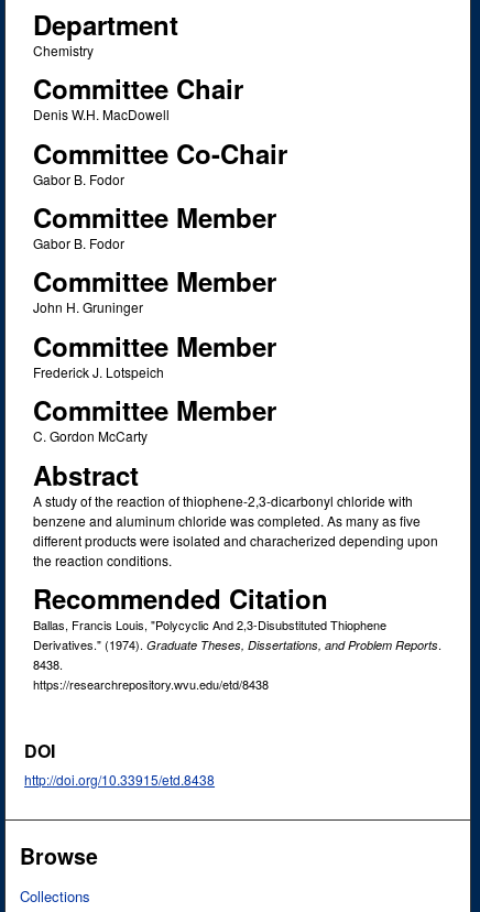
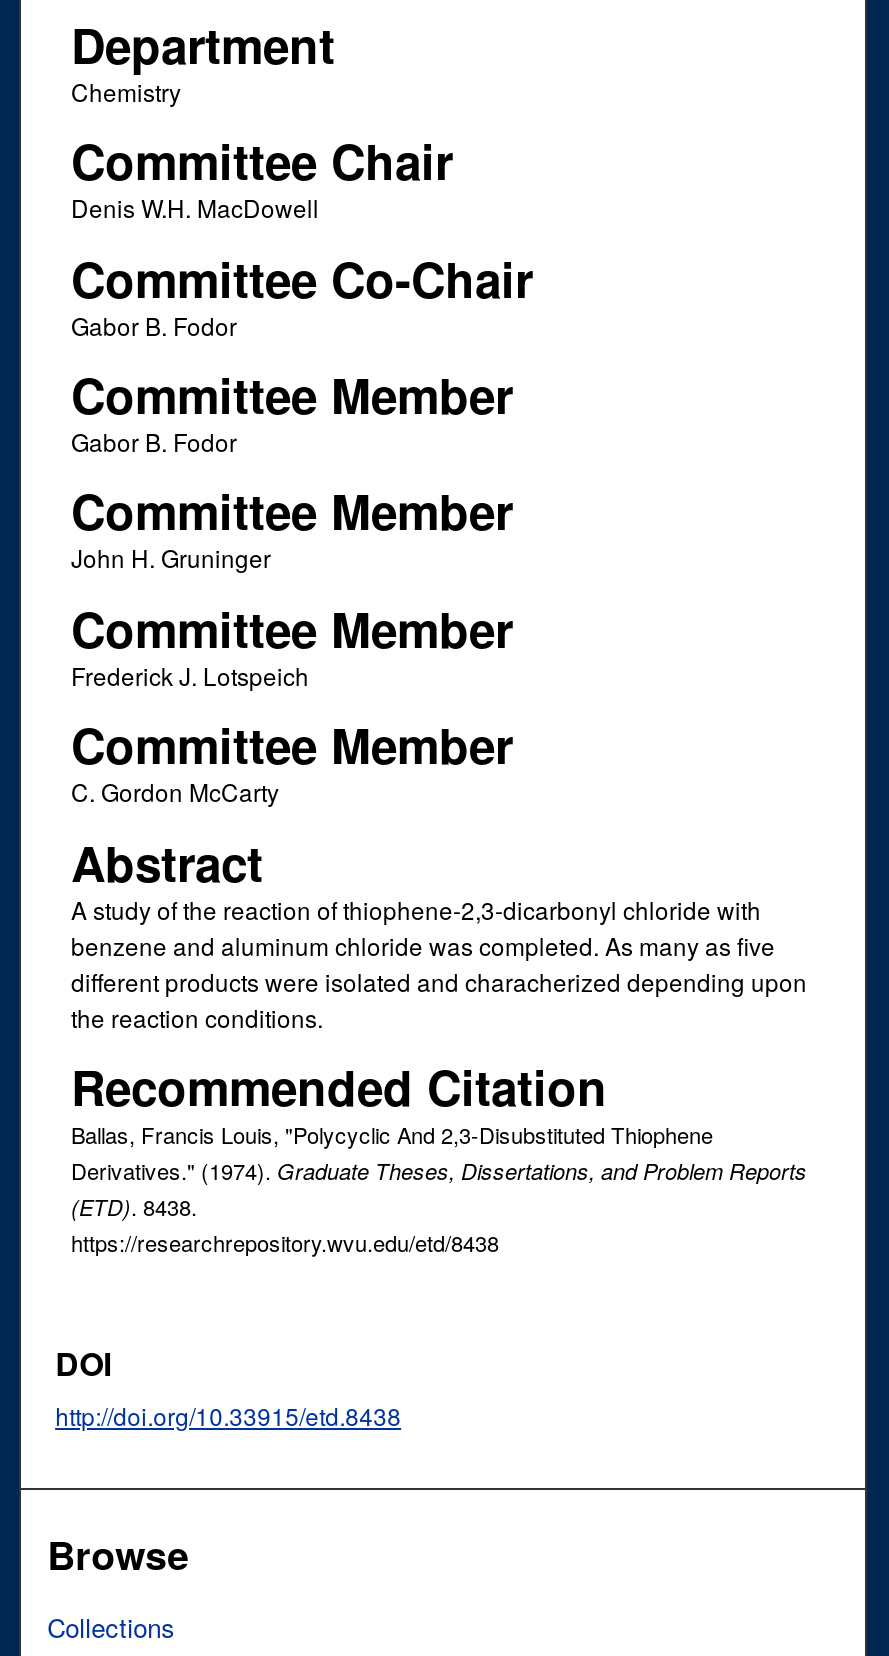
- Derivatives." (1974). Graduate Theses, Dissertations, and Problem Reports.
- 8438.
+ Derivatives." (1974). Graduate Theses, Dissertations, and Problem Reports
+ (ETD). 8438.
